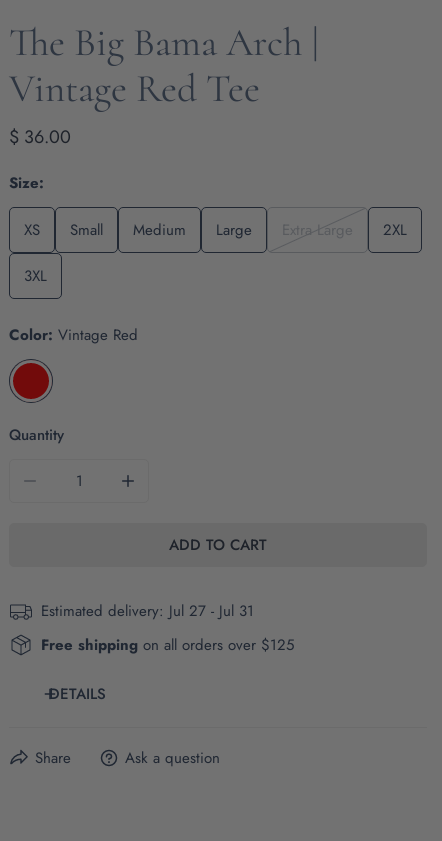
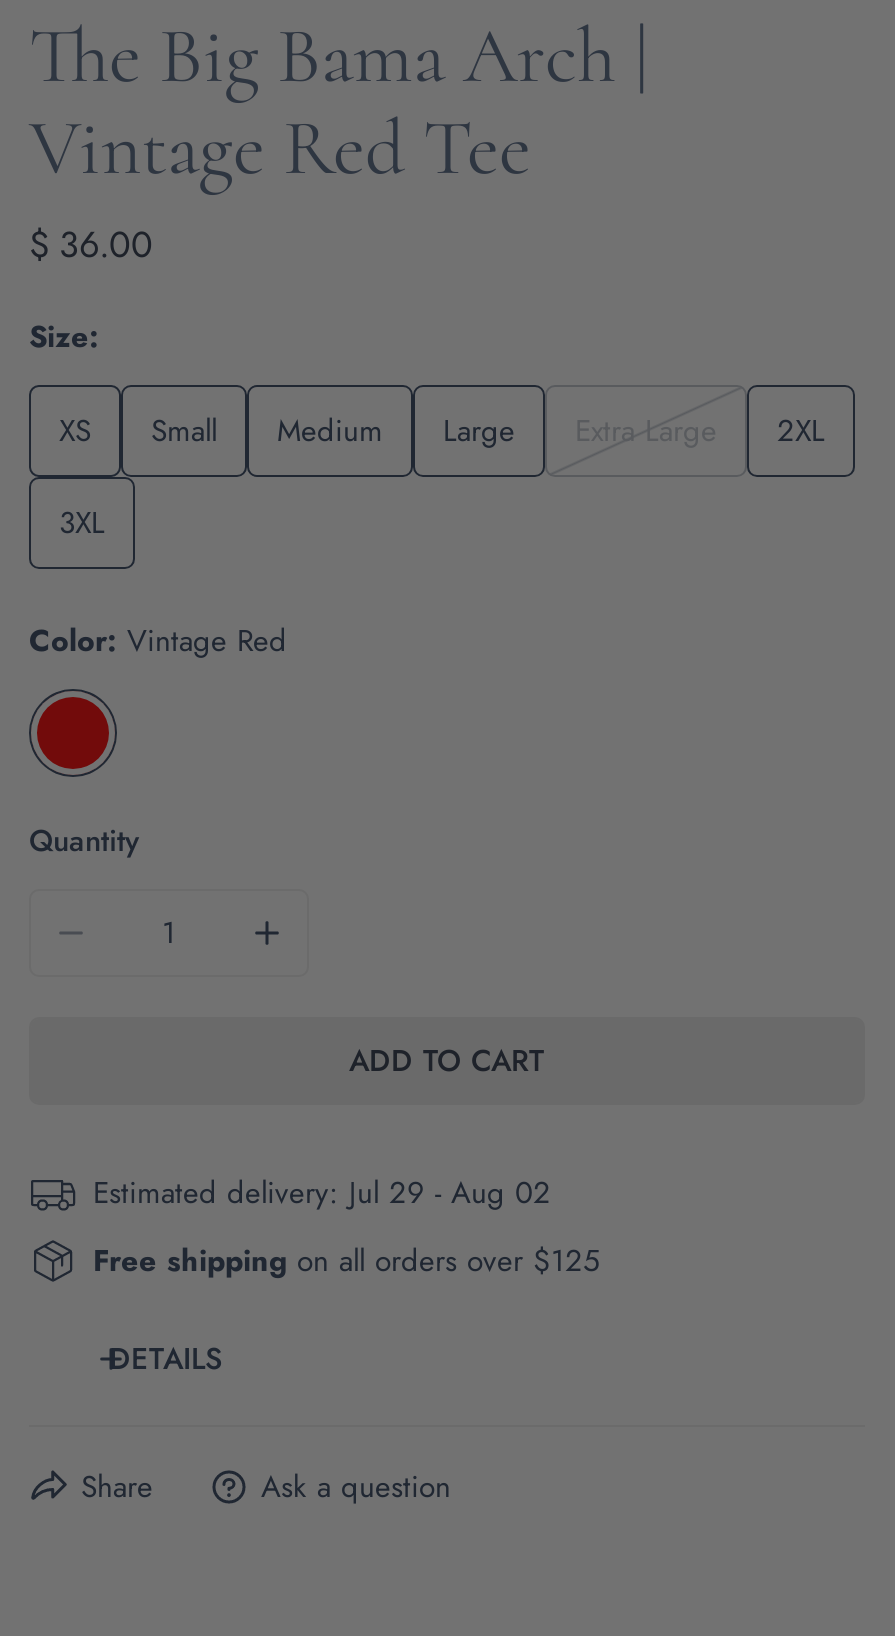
- Estimated delivery: Jul 27 - Jul 31
+ Estimated delivery: Jul 29 - Aug 02
